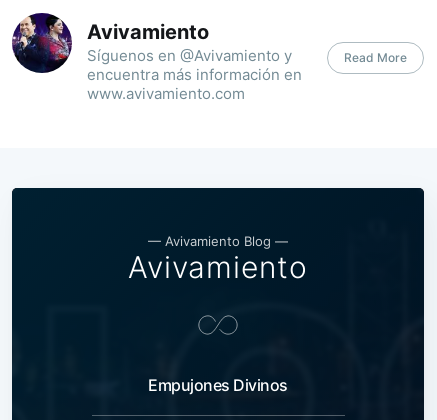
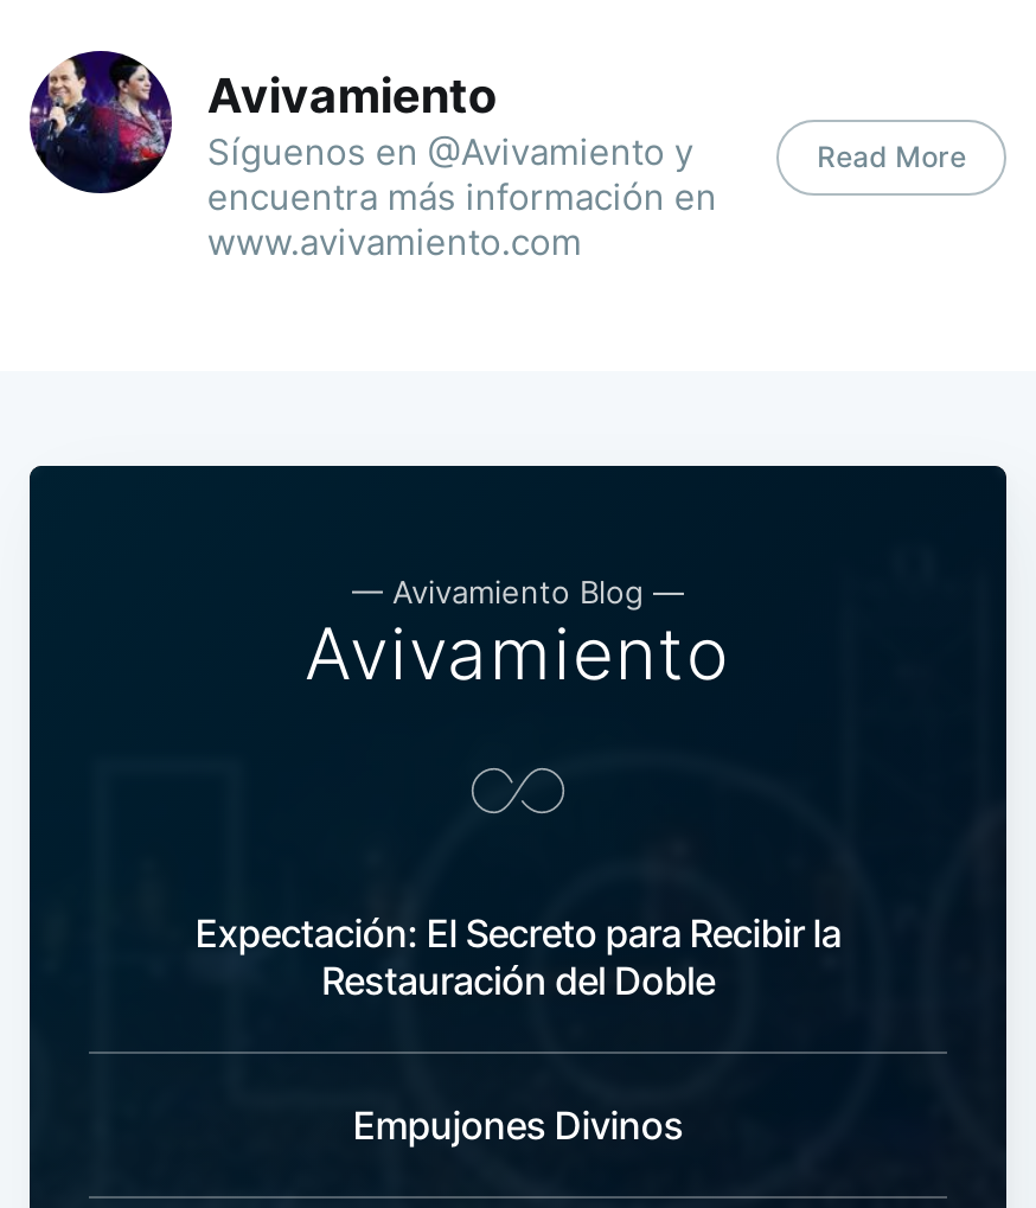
+ Expectación: El Secreto para Recibir la
+ Restauración del Doble
